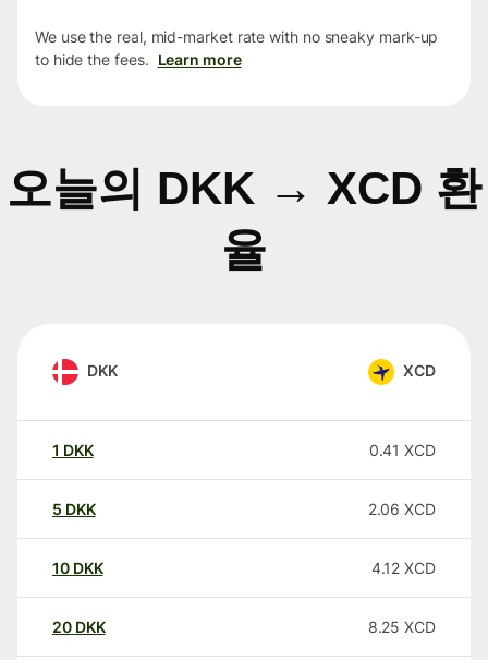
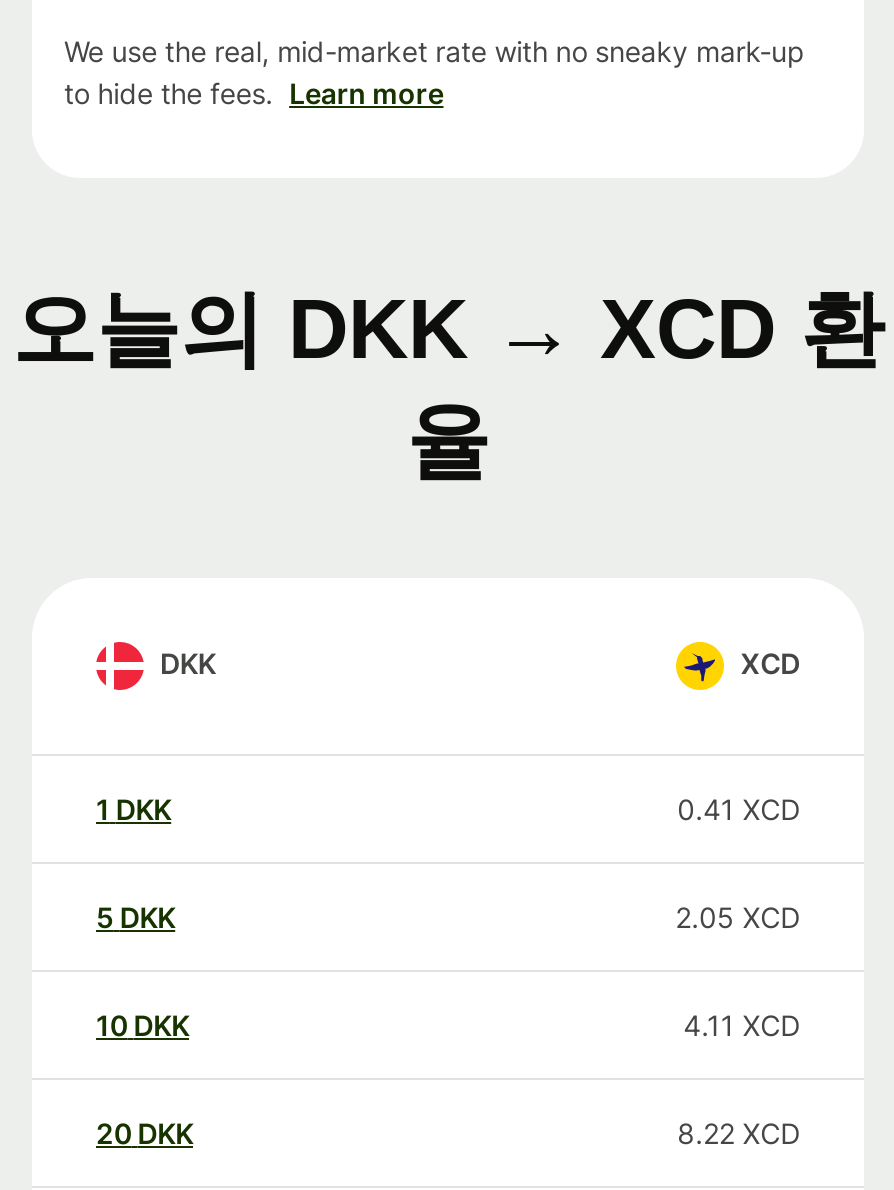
- 2.06 XCD
+ 2.05 XCD

- 4.12 XCD
+ 4.11 XCD

- 8.25 XCD
+ 8.22 XCD
